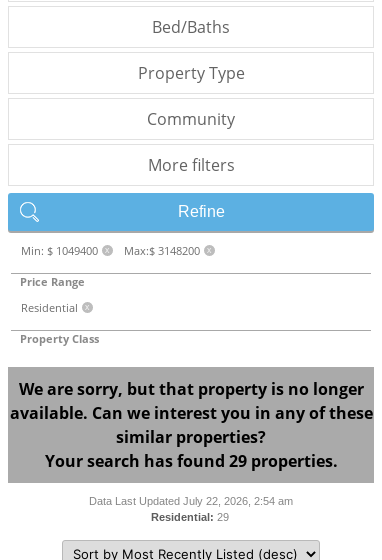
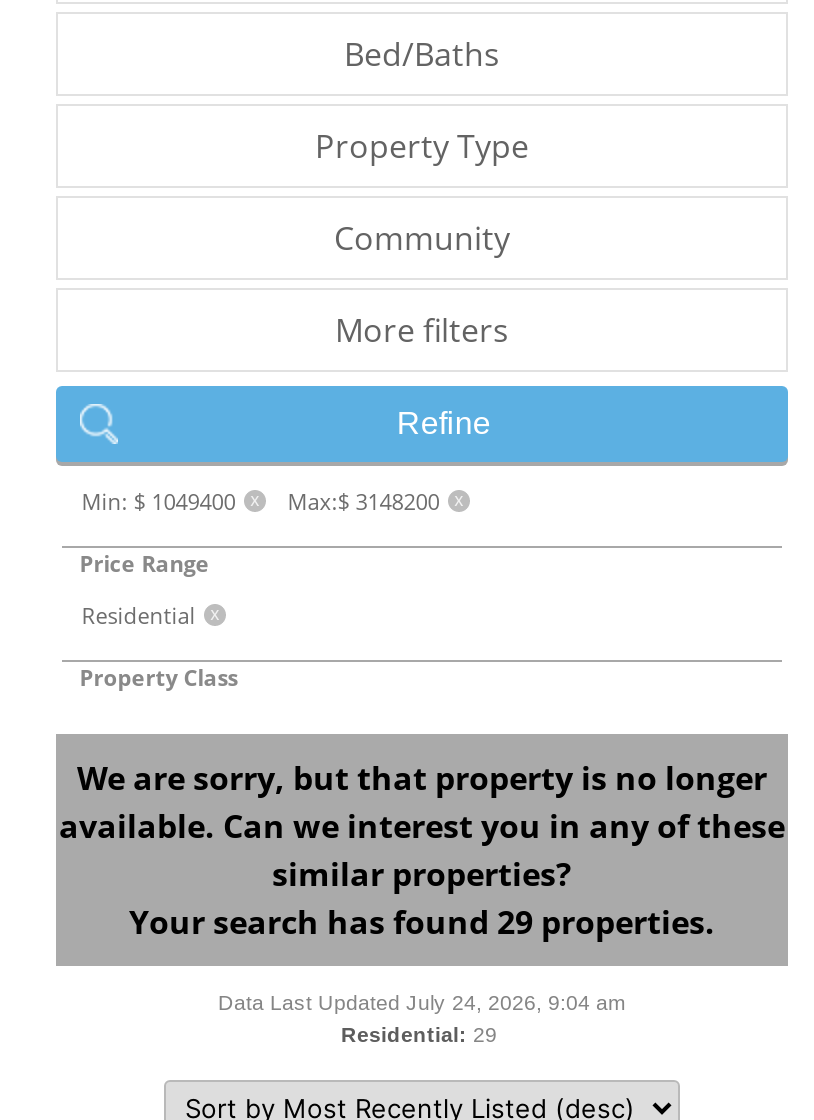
- Data Last Updated July 22, 2026, 2:54 am
+ Data Last Updated July 24, 2026, 9:04 am
